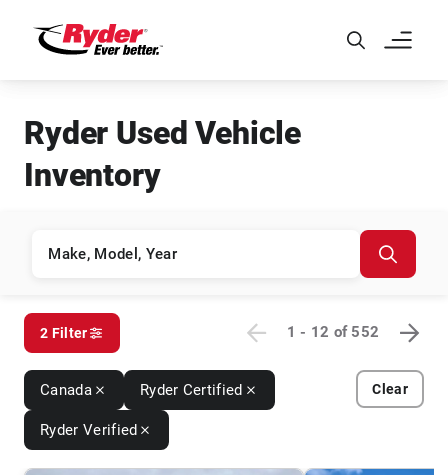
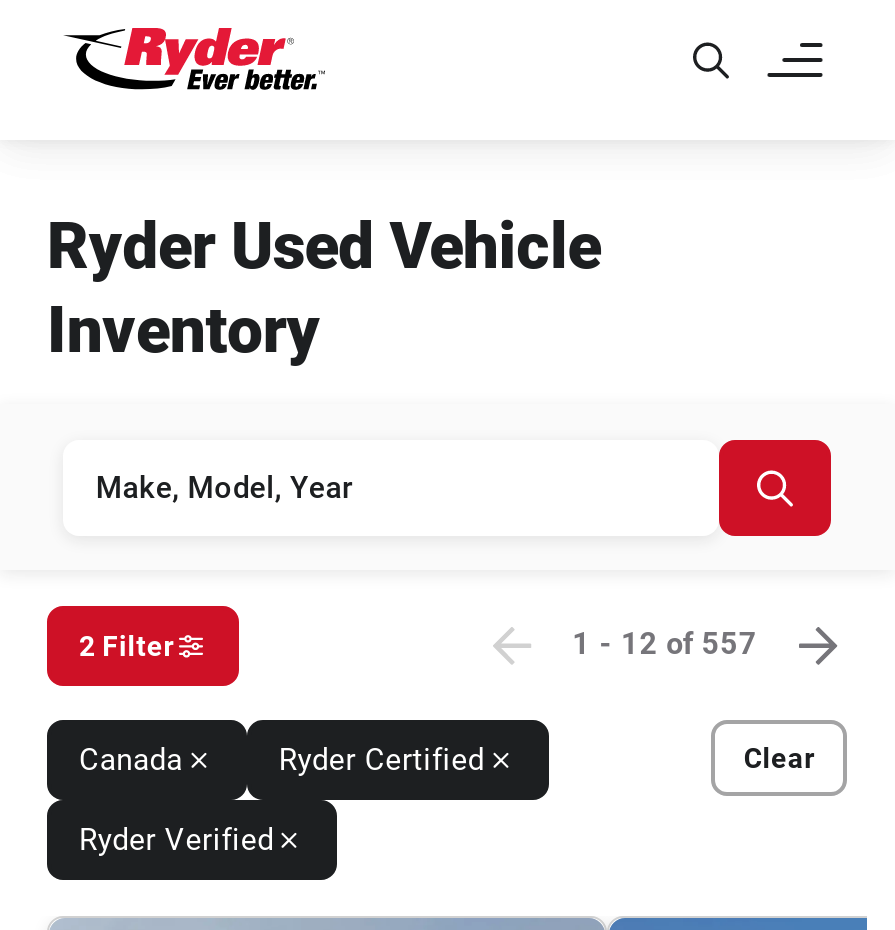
- 1 - 12 of 552
+ 1 - 12 of 557
